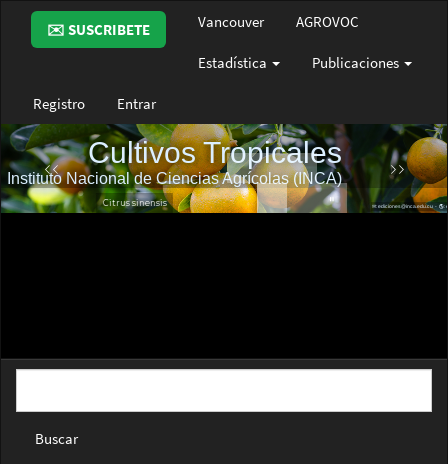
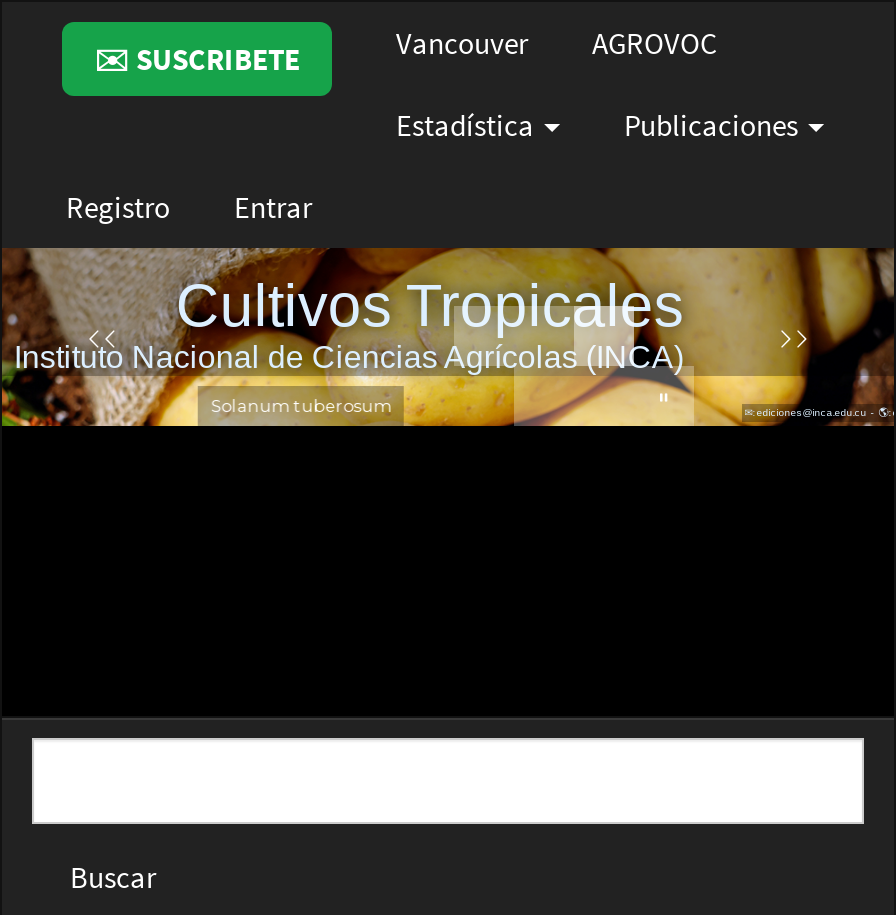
- [image]
+ [image]
